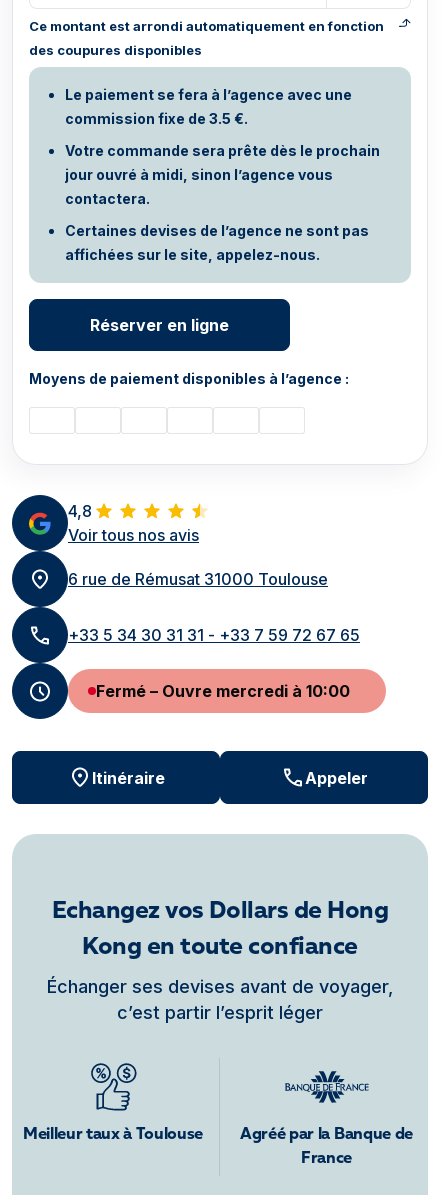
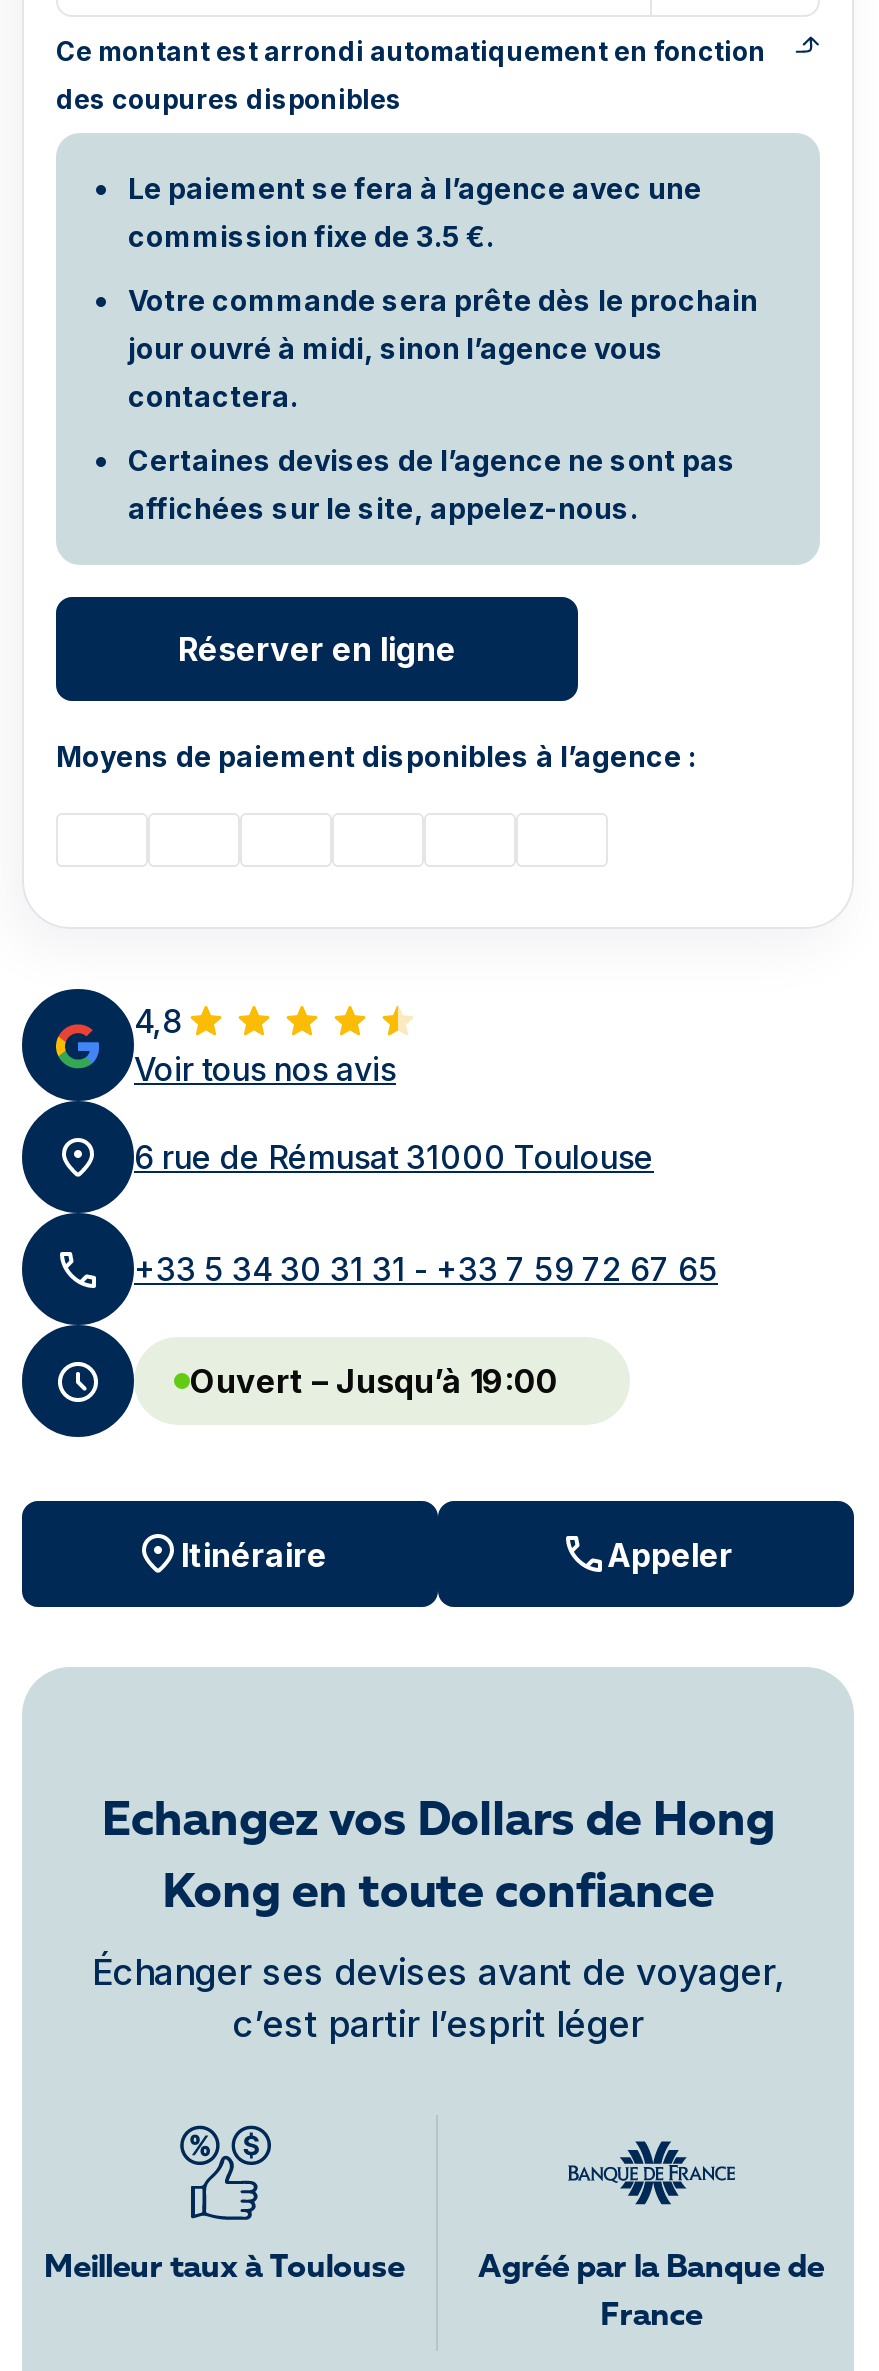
- Fermé – Ouvre mercredi à 10:00
+ Ouvert – Jusqu’à 19:00
